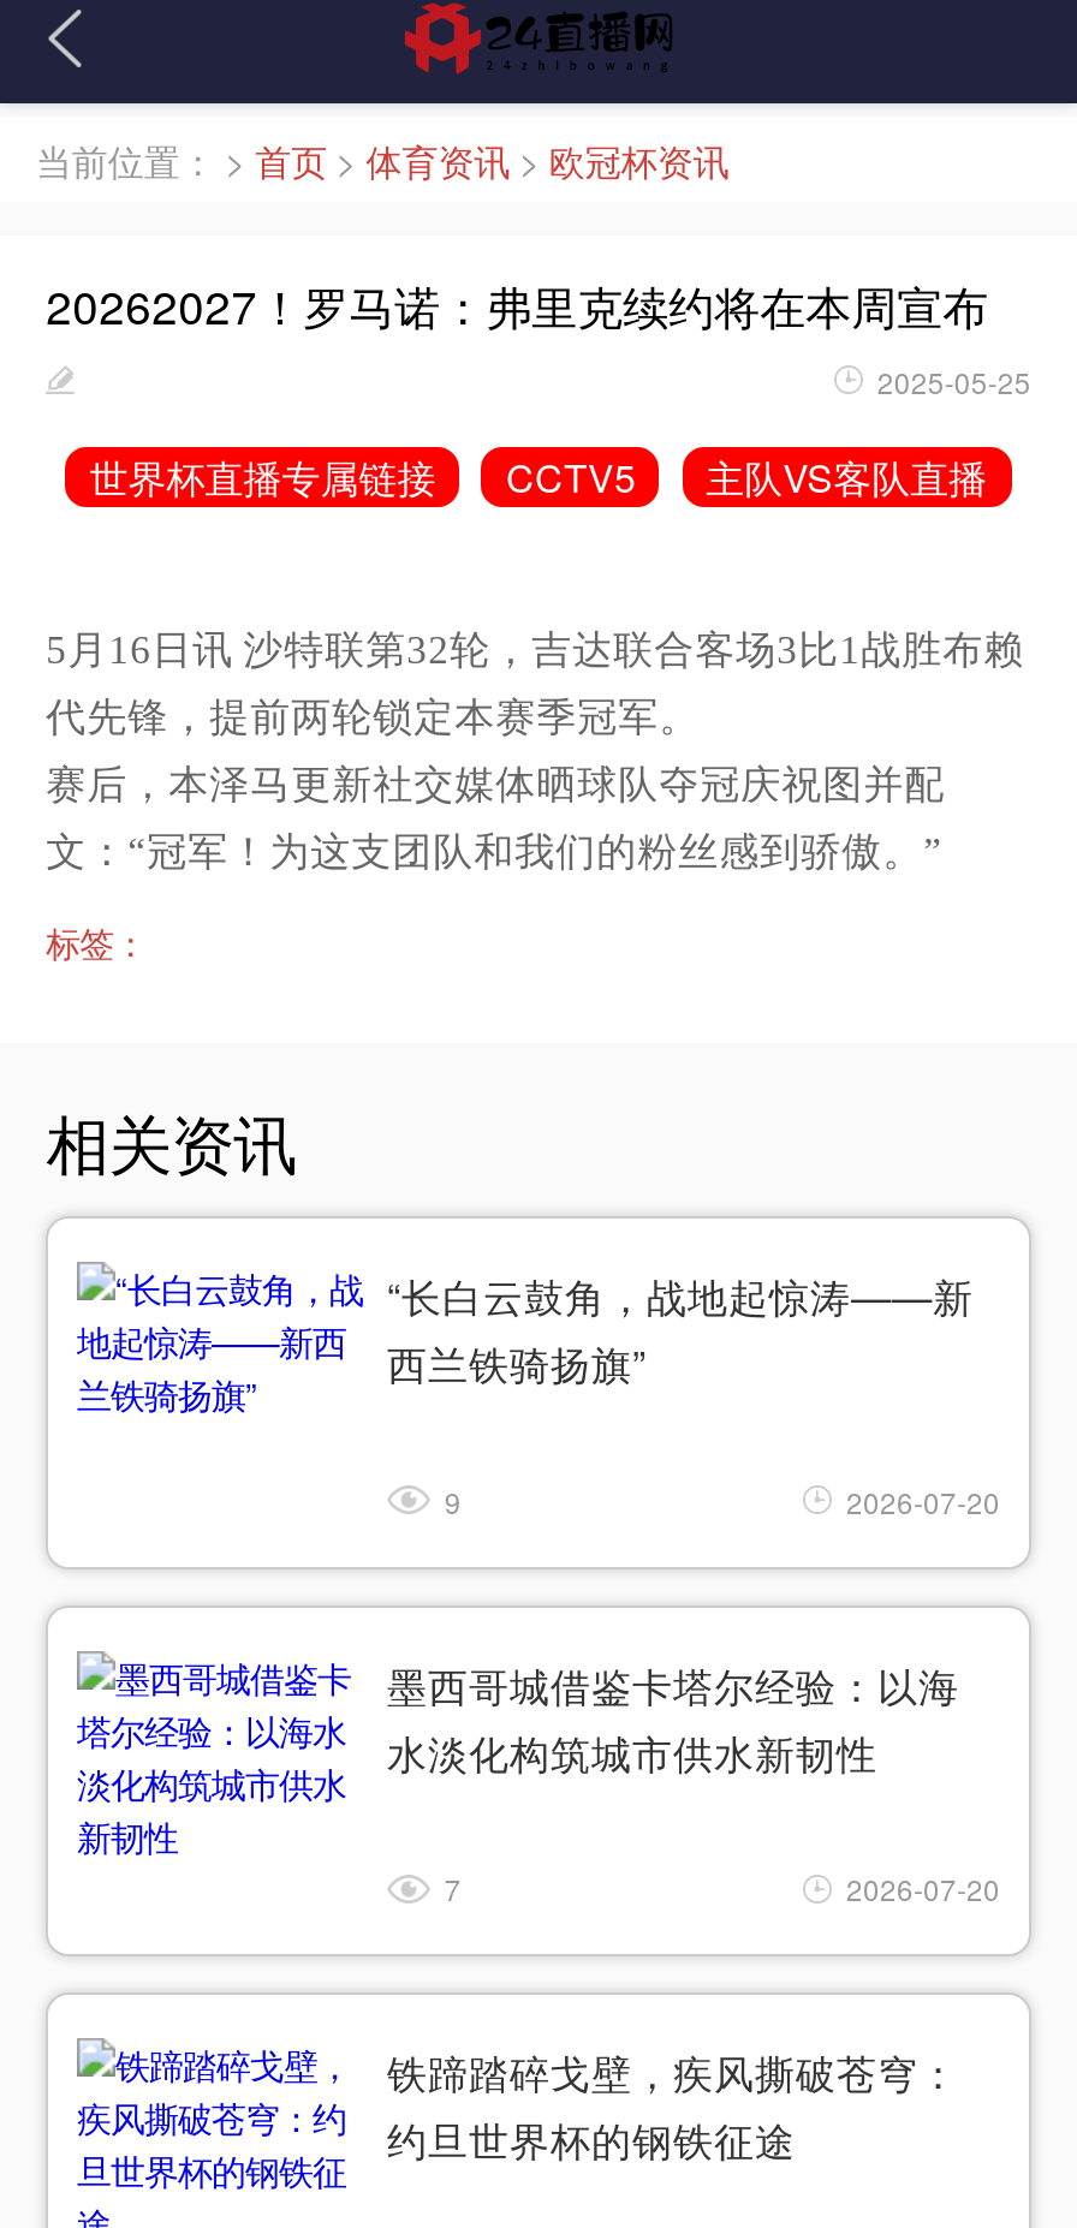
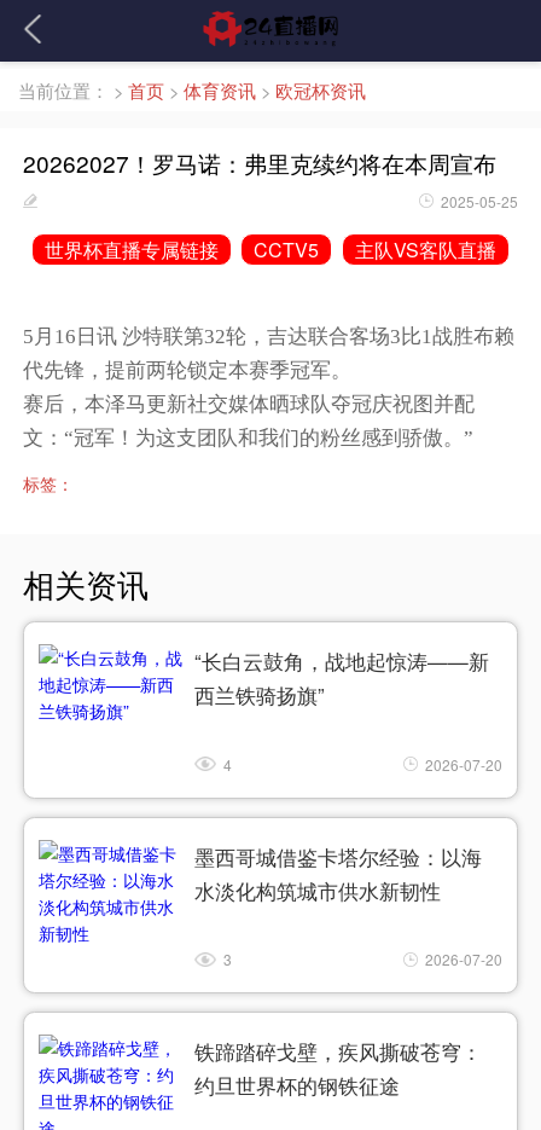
- 9
+ 4

- 7
+ 3
